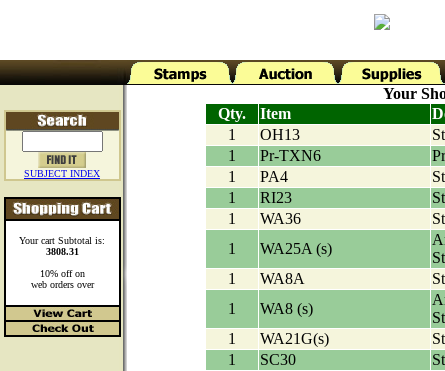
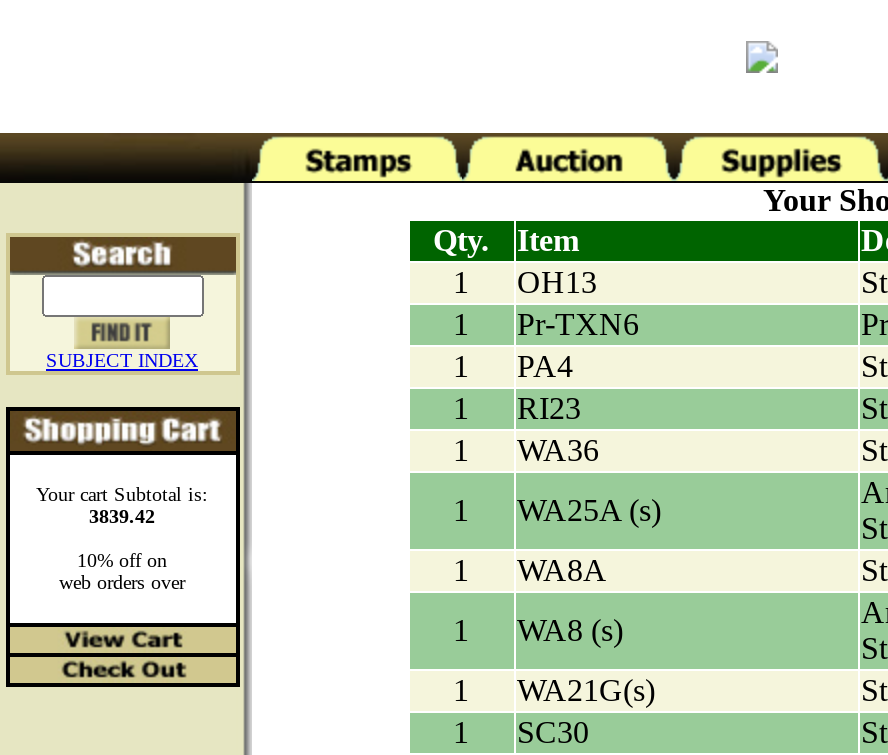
- 3808.31
+ 3839.42
